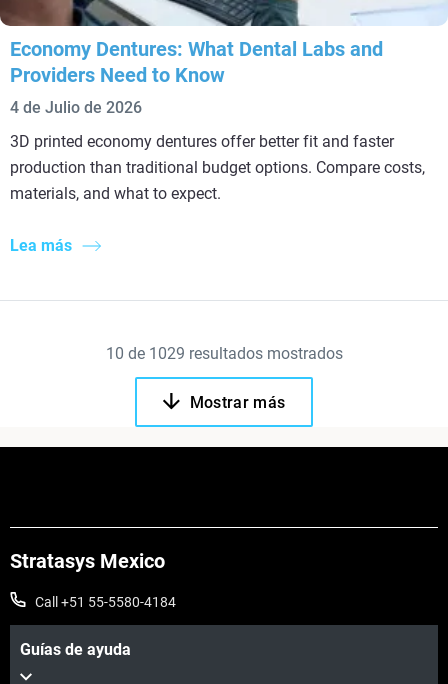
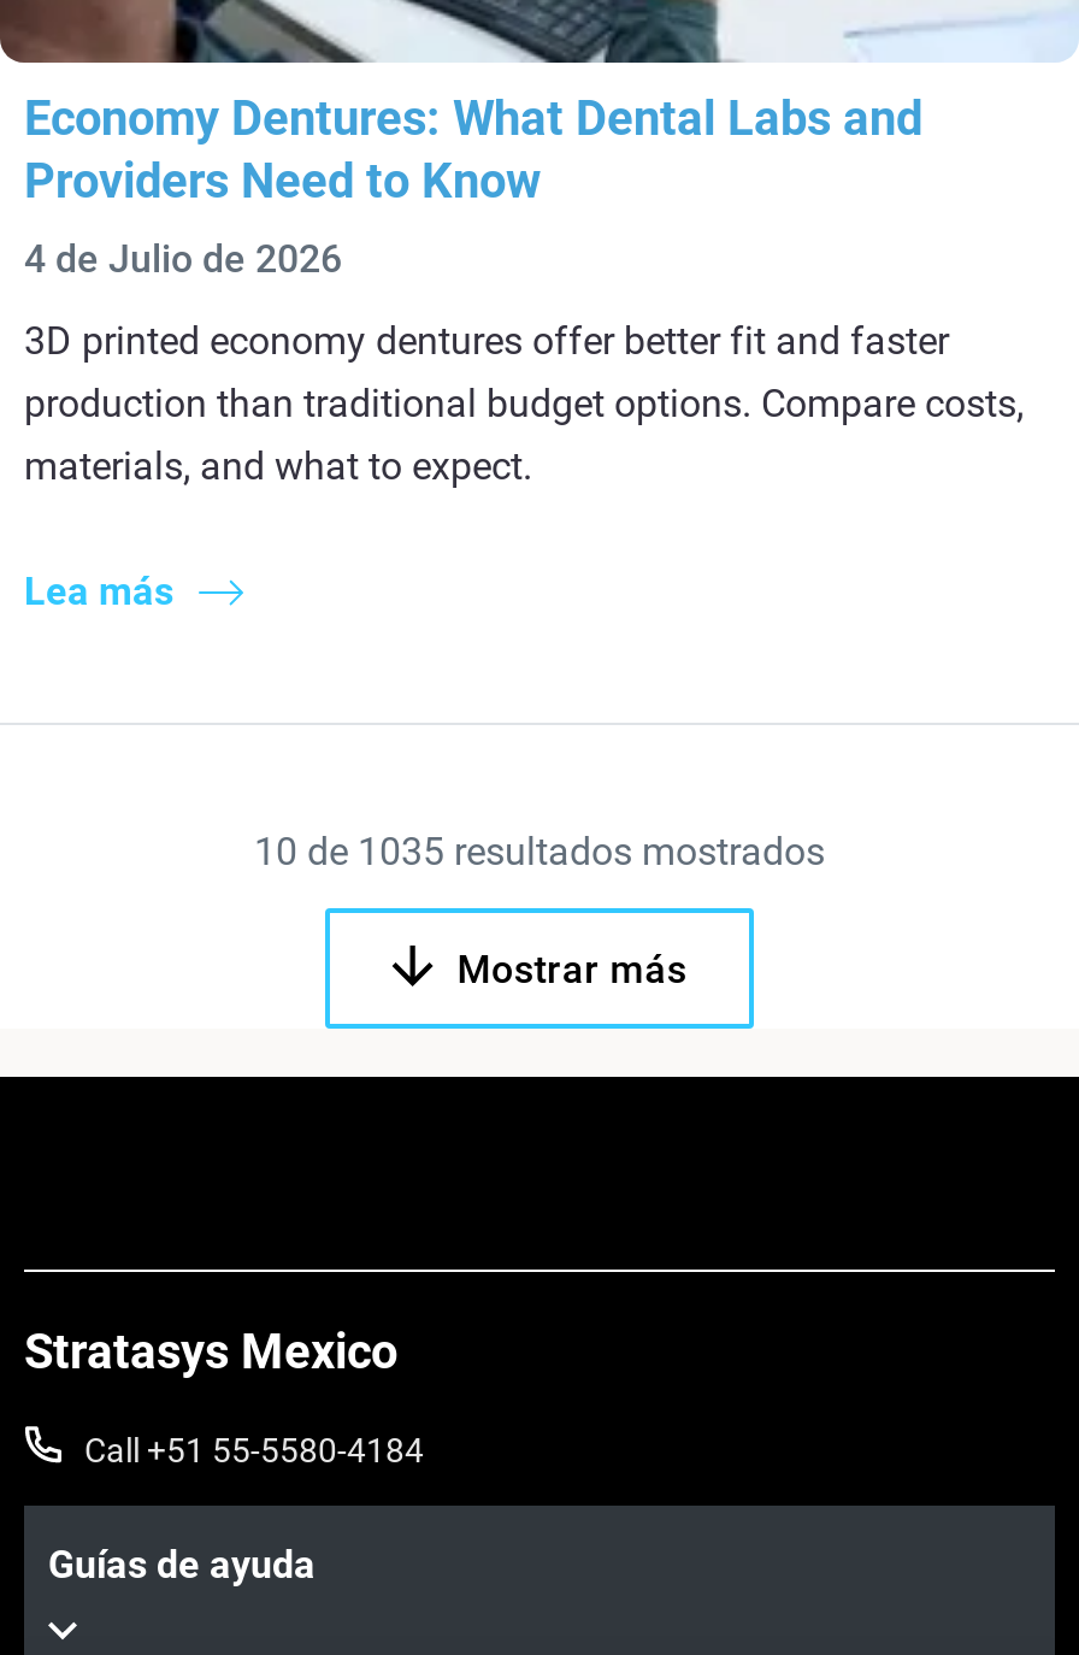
- 10 de 1029 resultados mostrados
+ 10 de 1035 resultados mostrados
